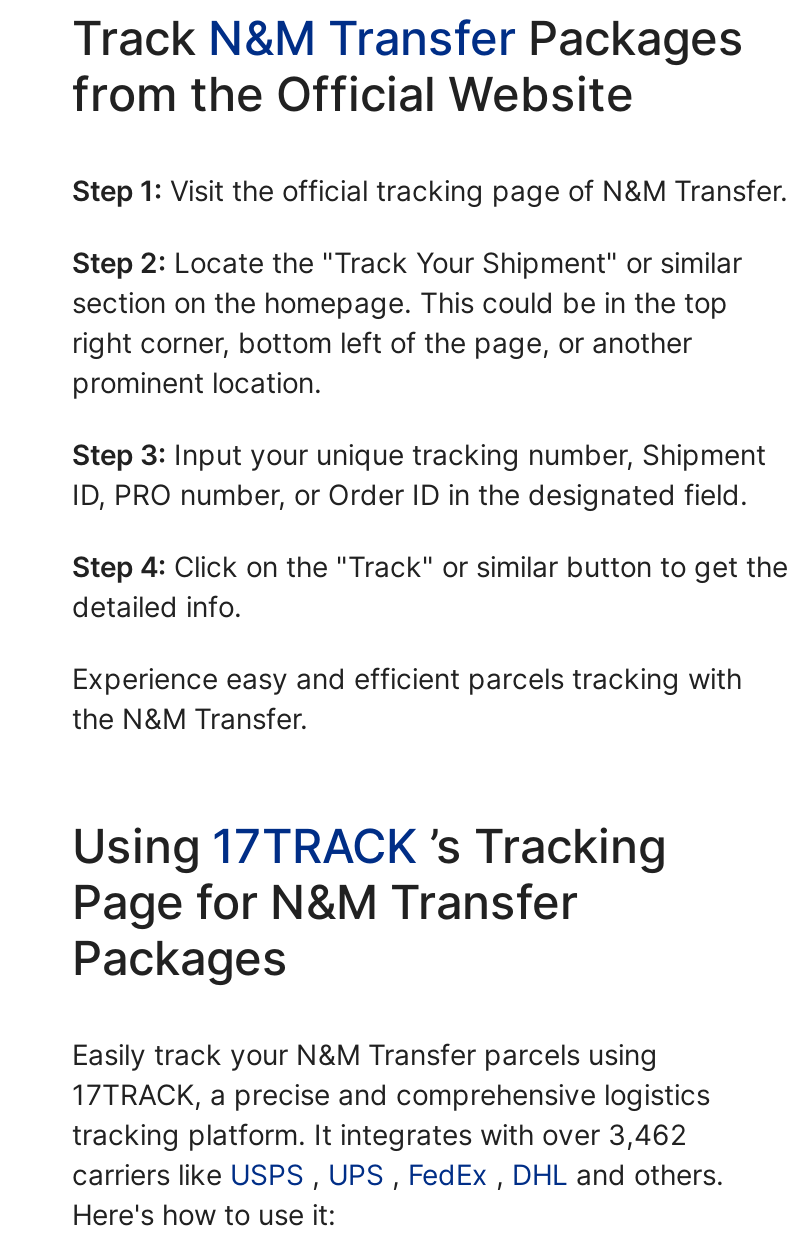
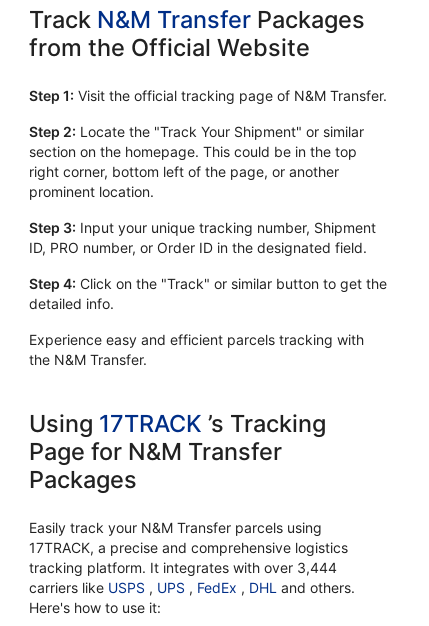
- tracking platform. It integrates with over 3,462
+ tracking platform. It integrates with over 3,444
